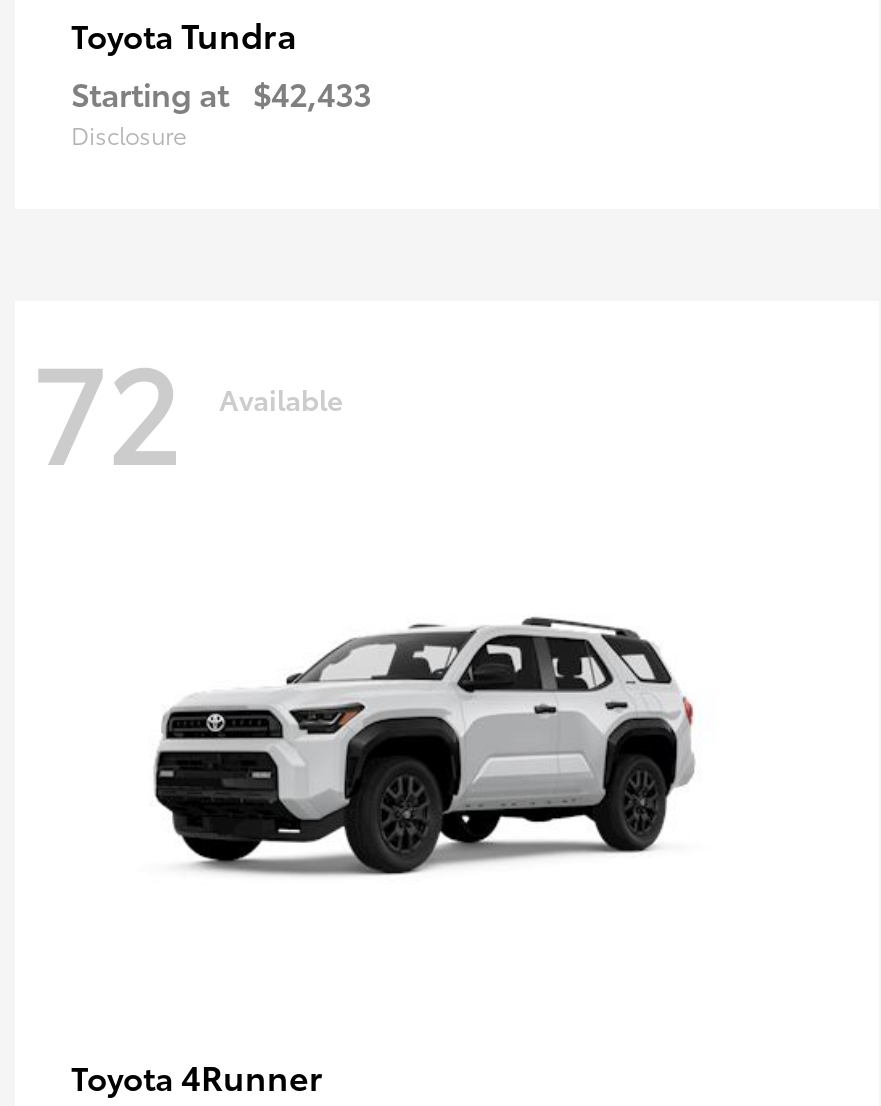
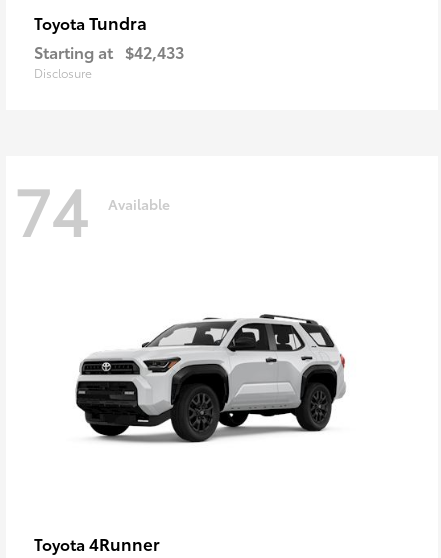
- 72 Available
+ 74 Available
